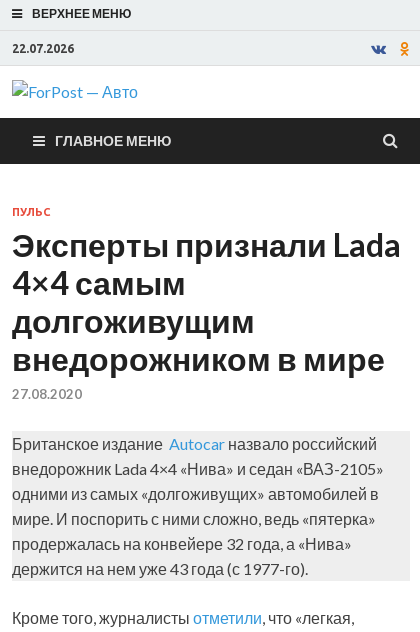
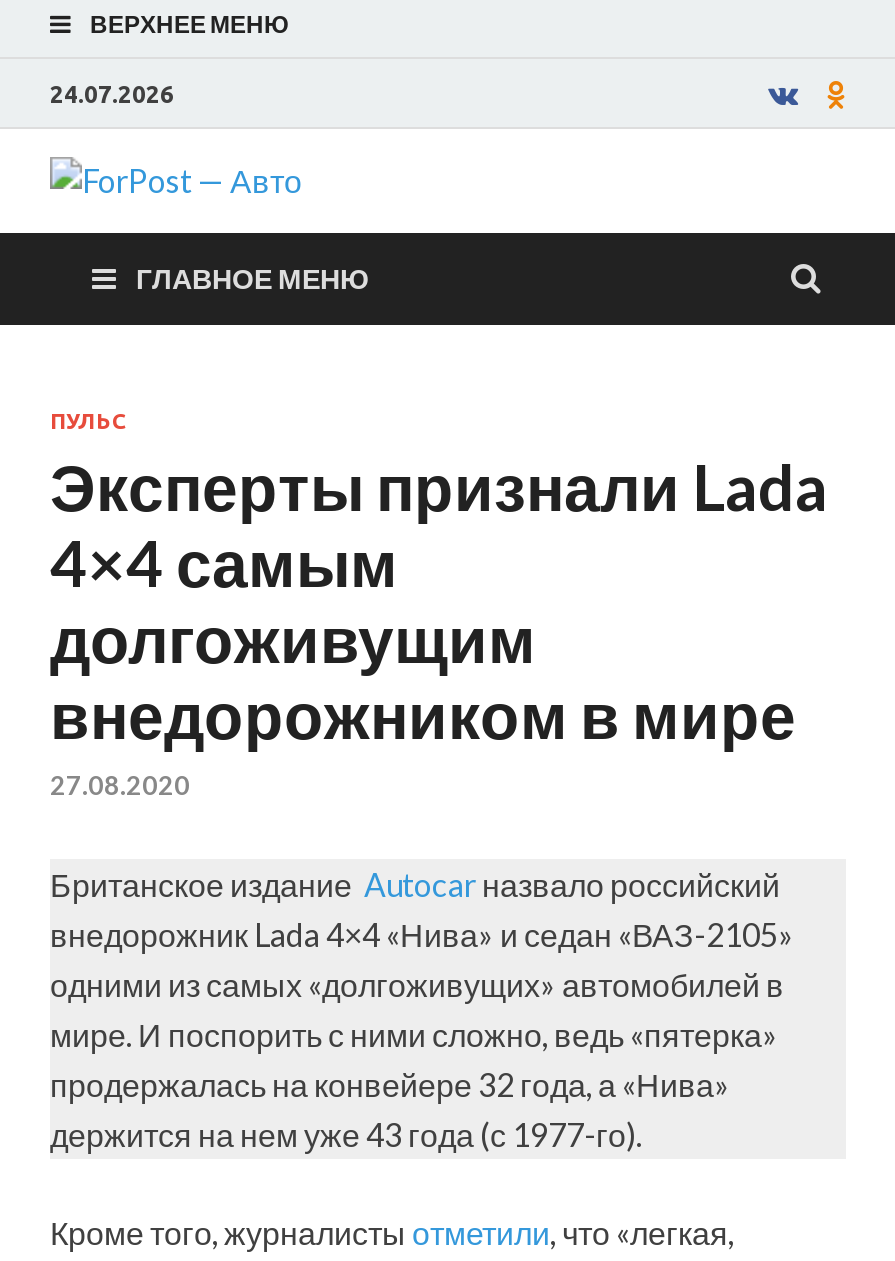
- 22.07.2026
+ 24.07.2026
